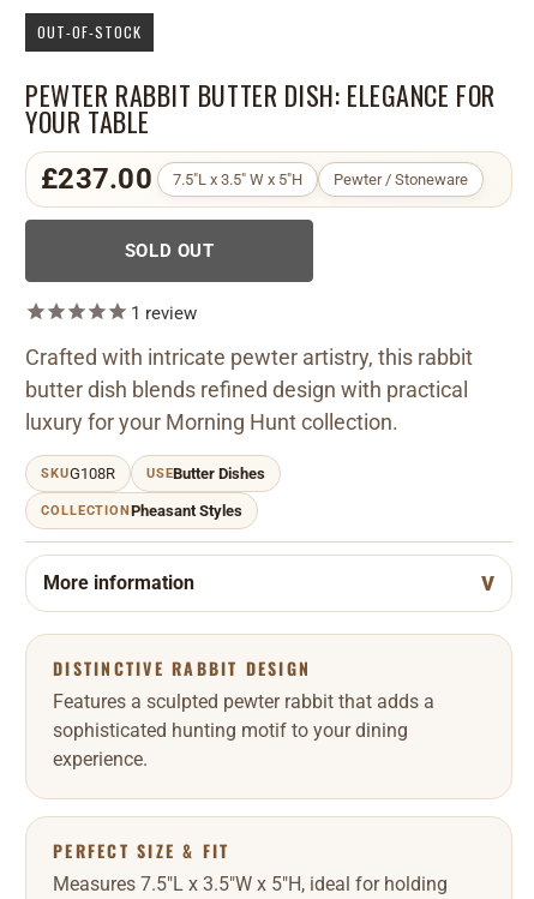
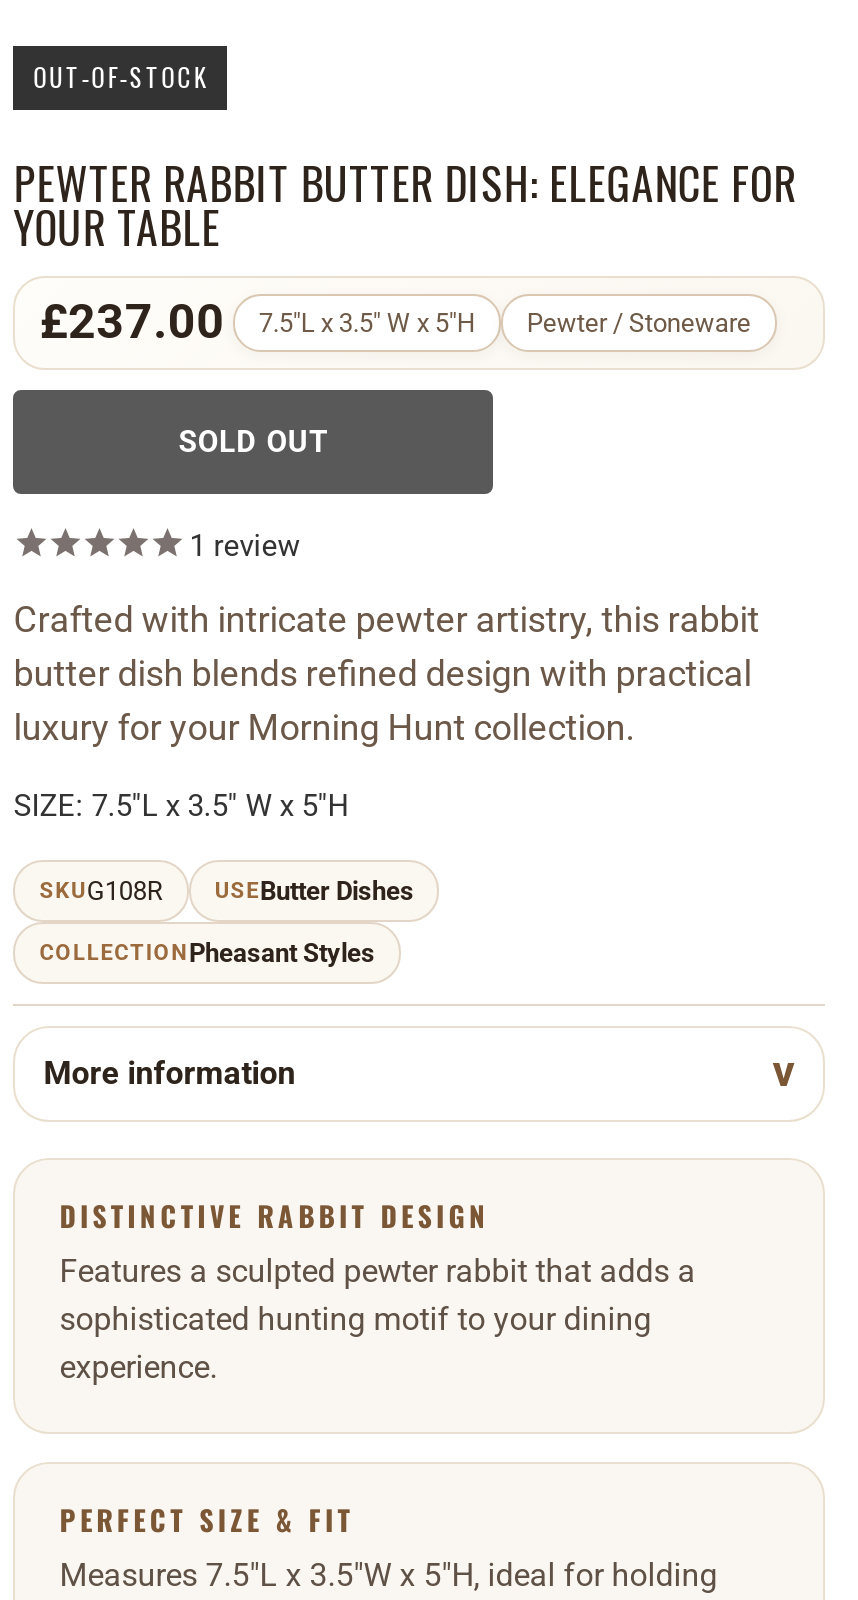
+ SIZE: 7.5"L x 3.5" W x 5"H
